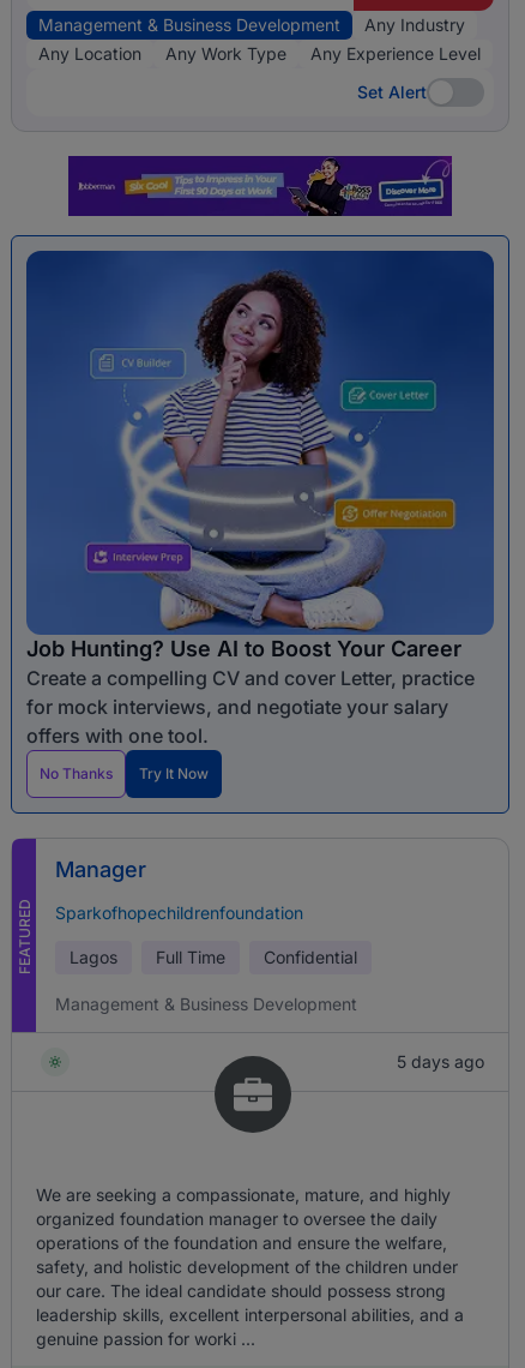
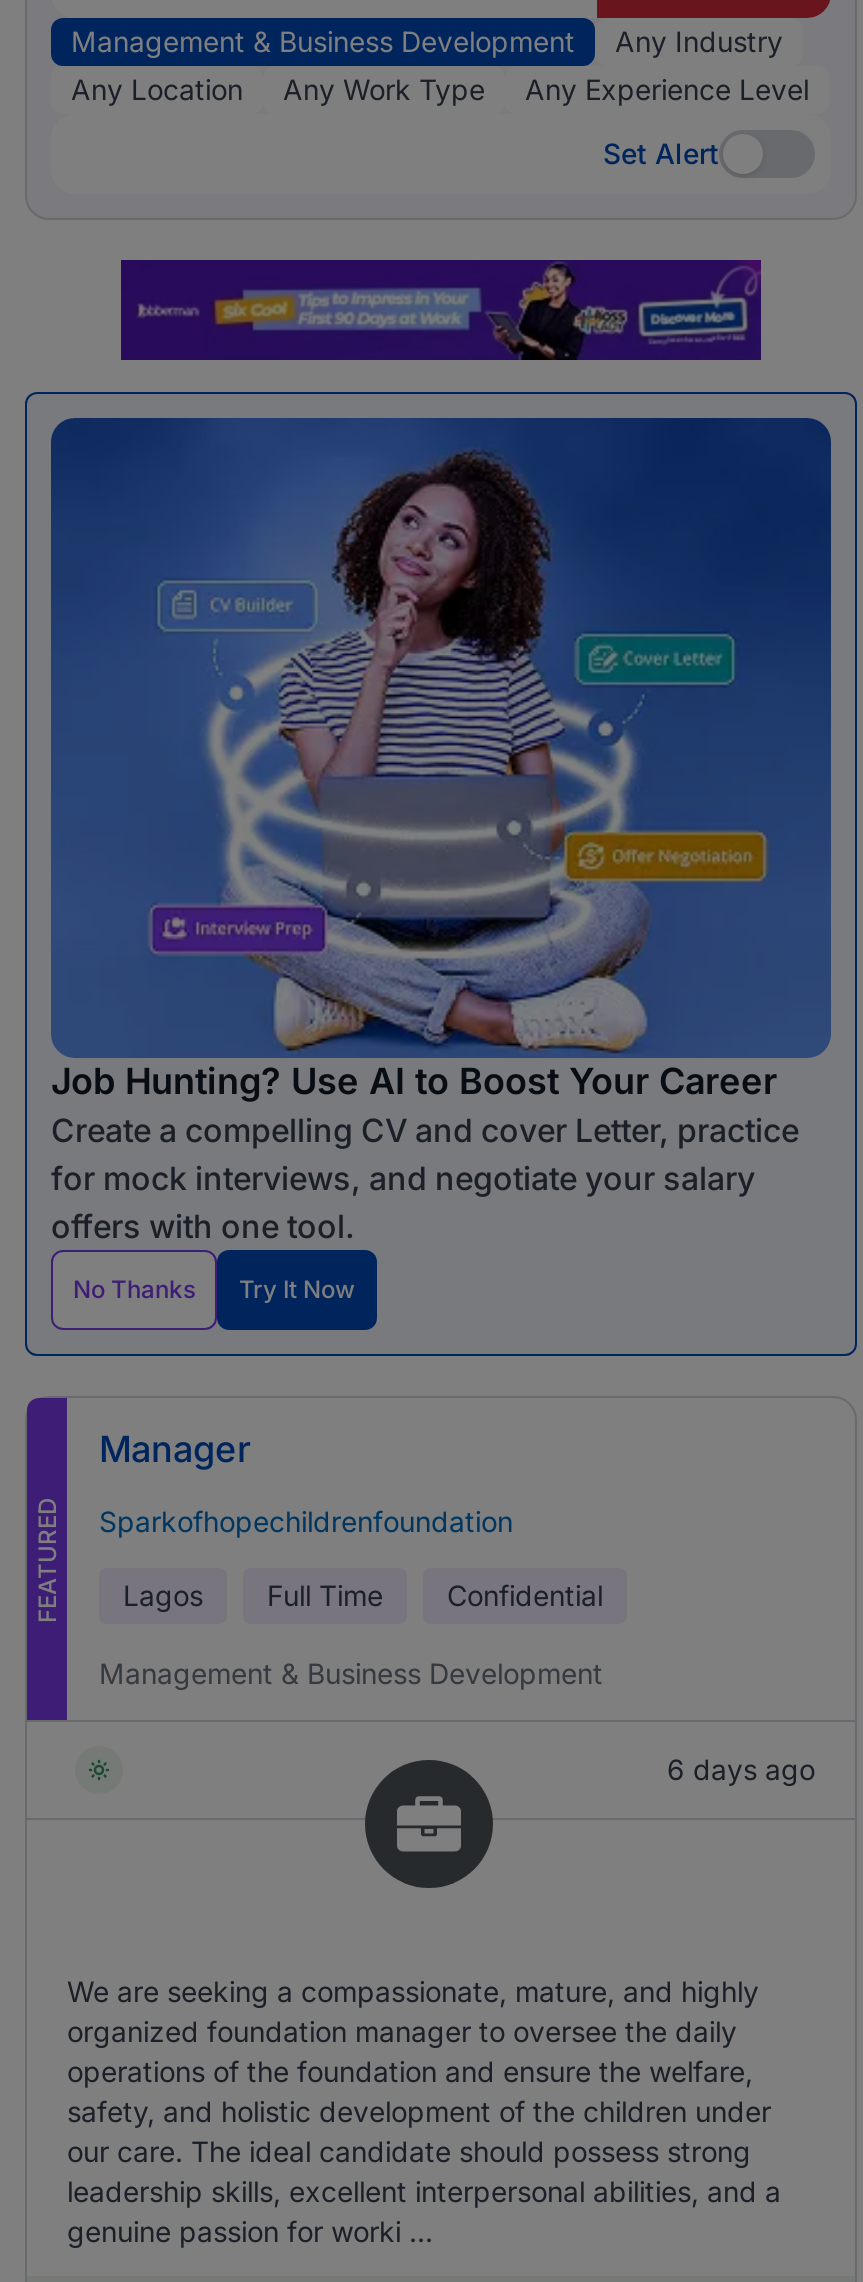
- 5 days ago
+ 6 days ago
